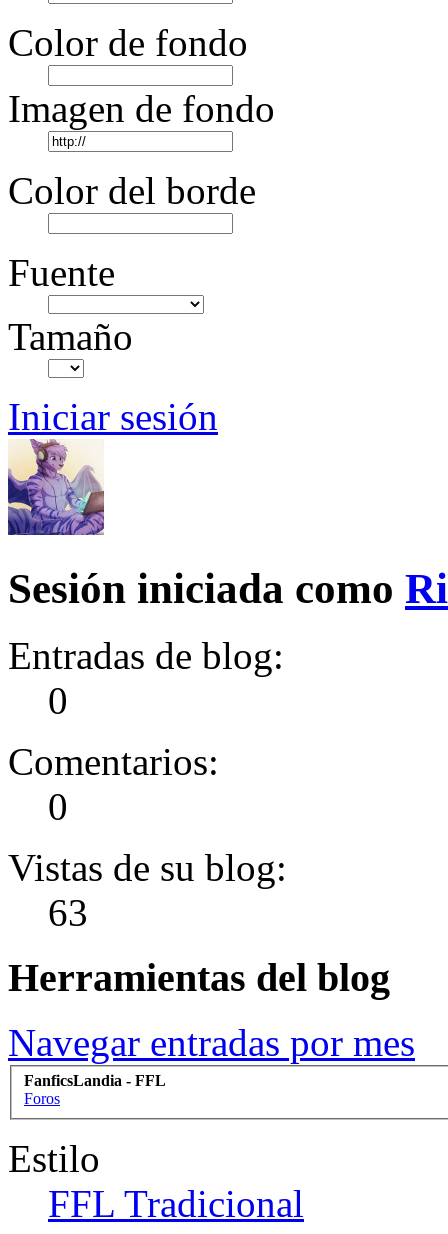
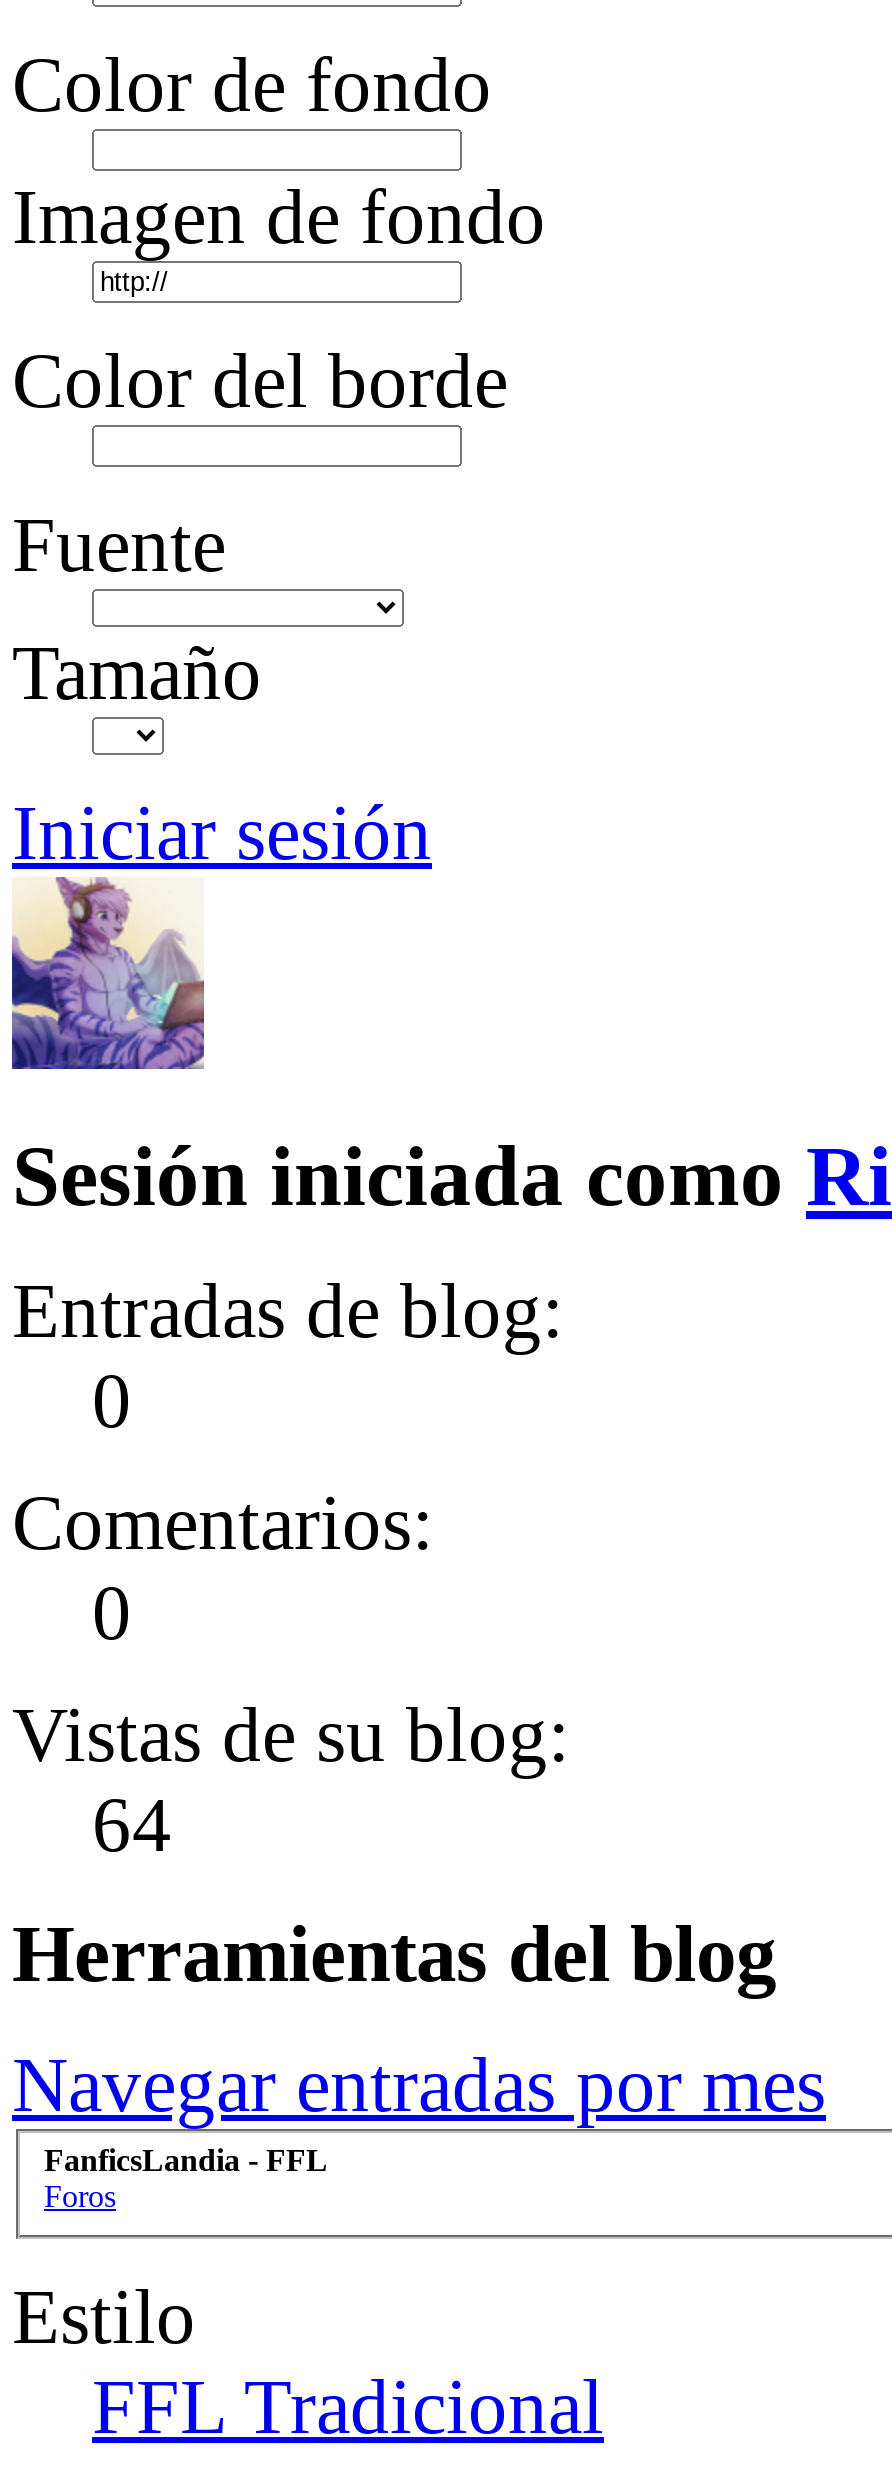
- 63
+ 64
